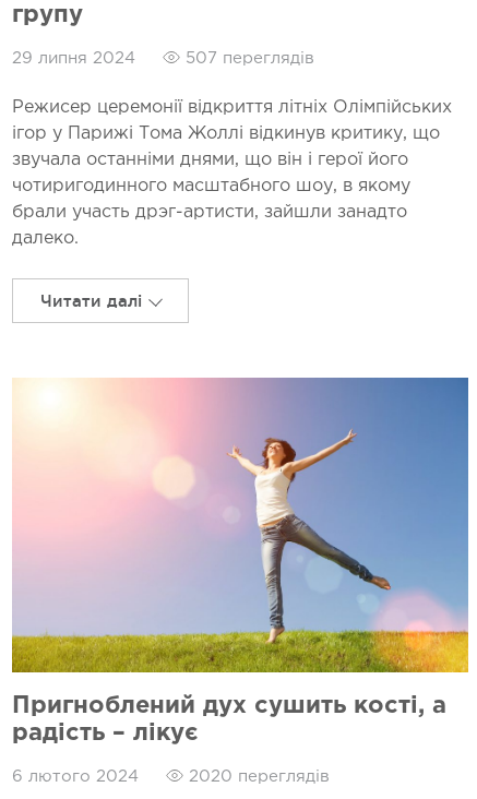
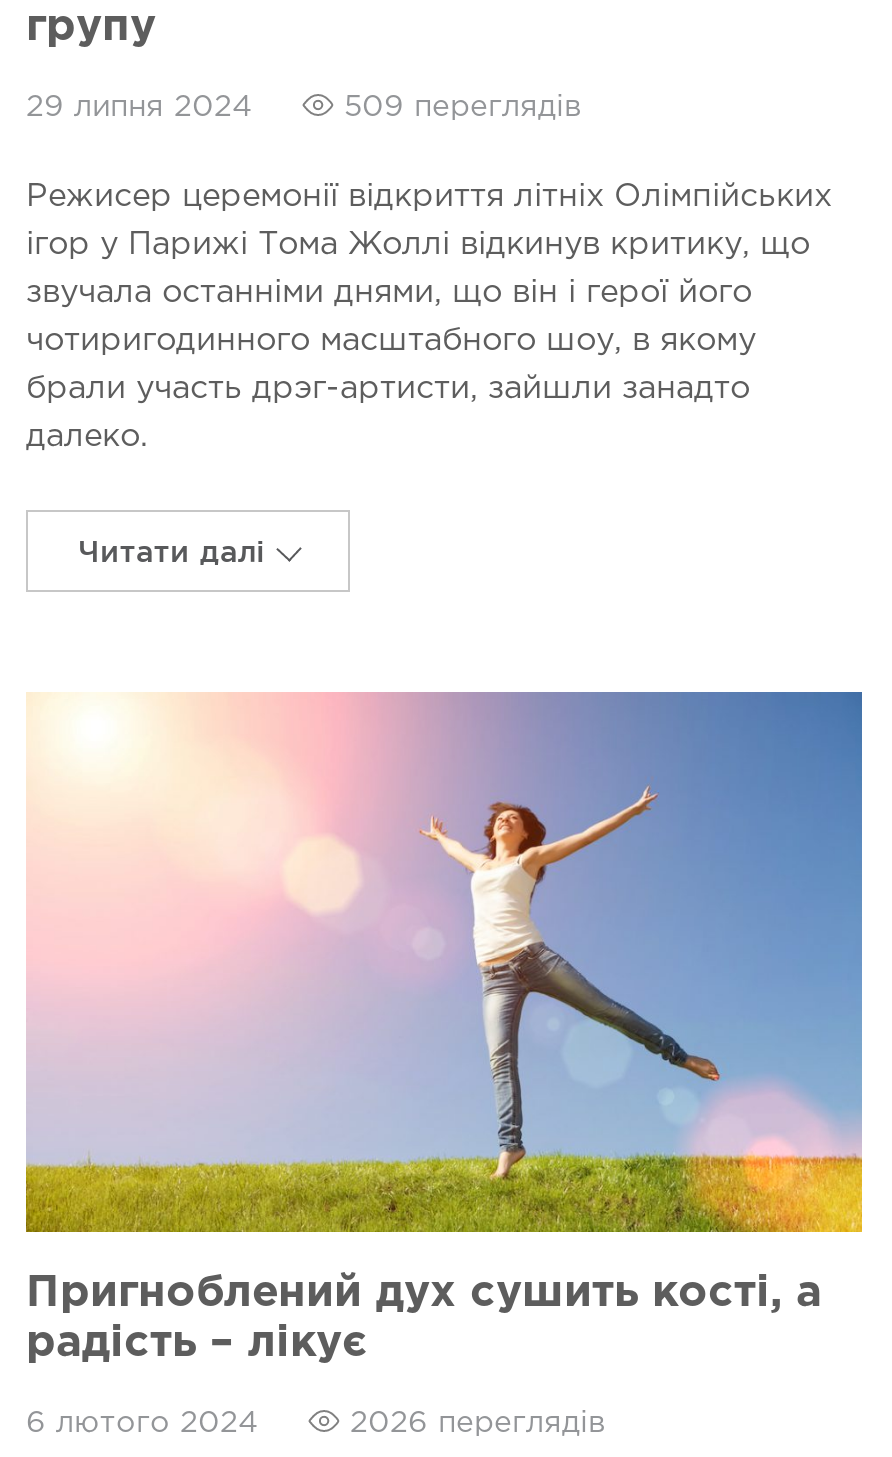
- 507 переглядів
+ 509 переглядів

- 2020 переглядів
+ 2026 переглядів
